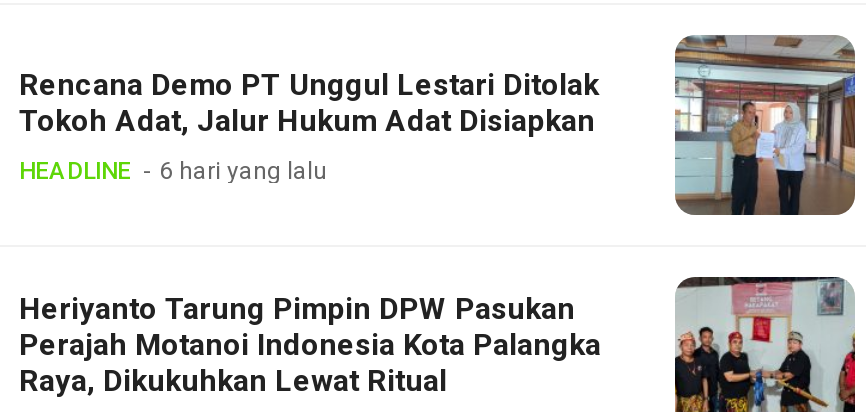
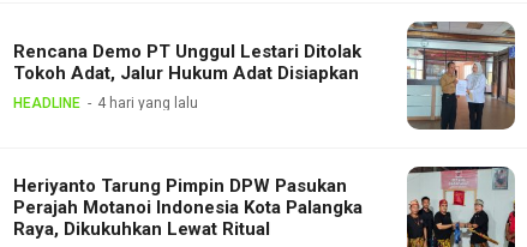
- 6 hari yang lalu
+ 4 hari yang lalu
